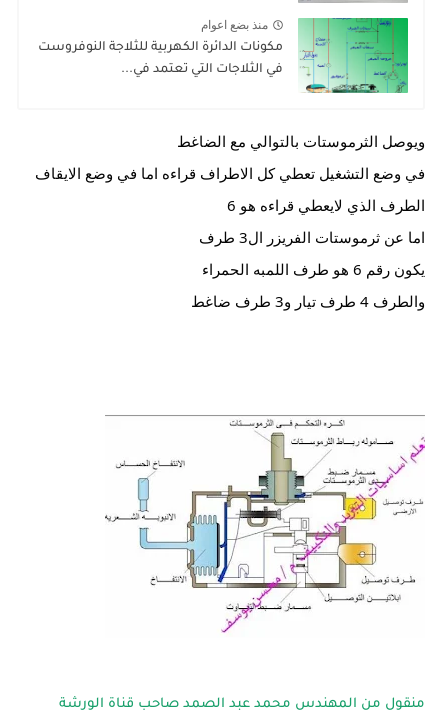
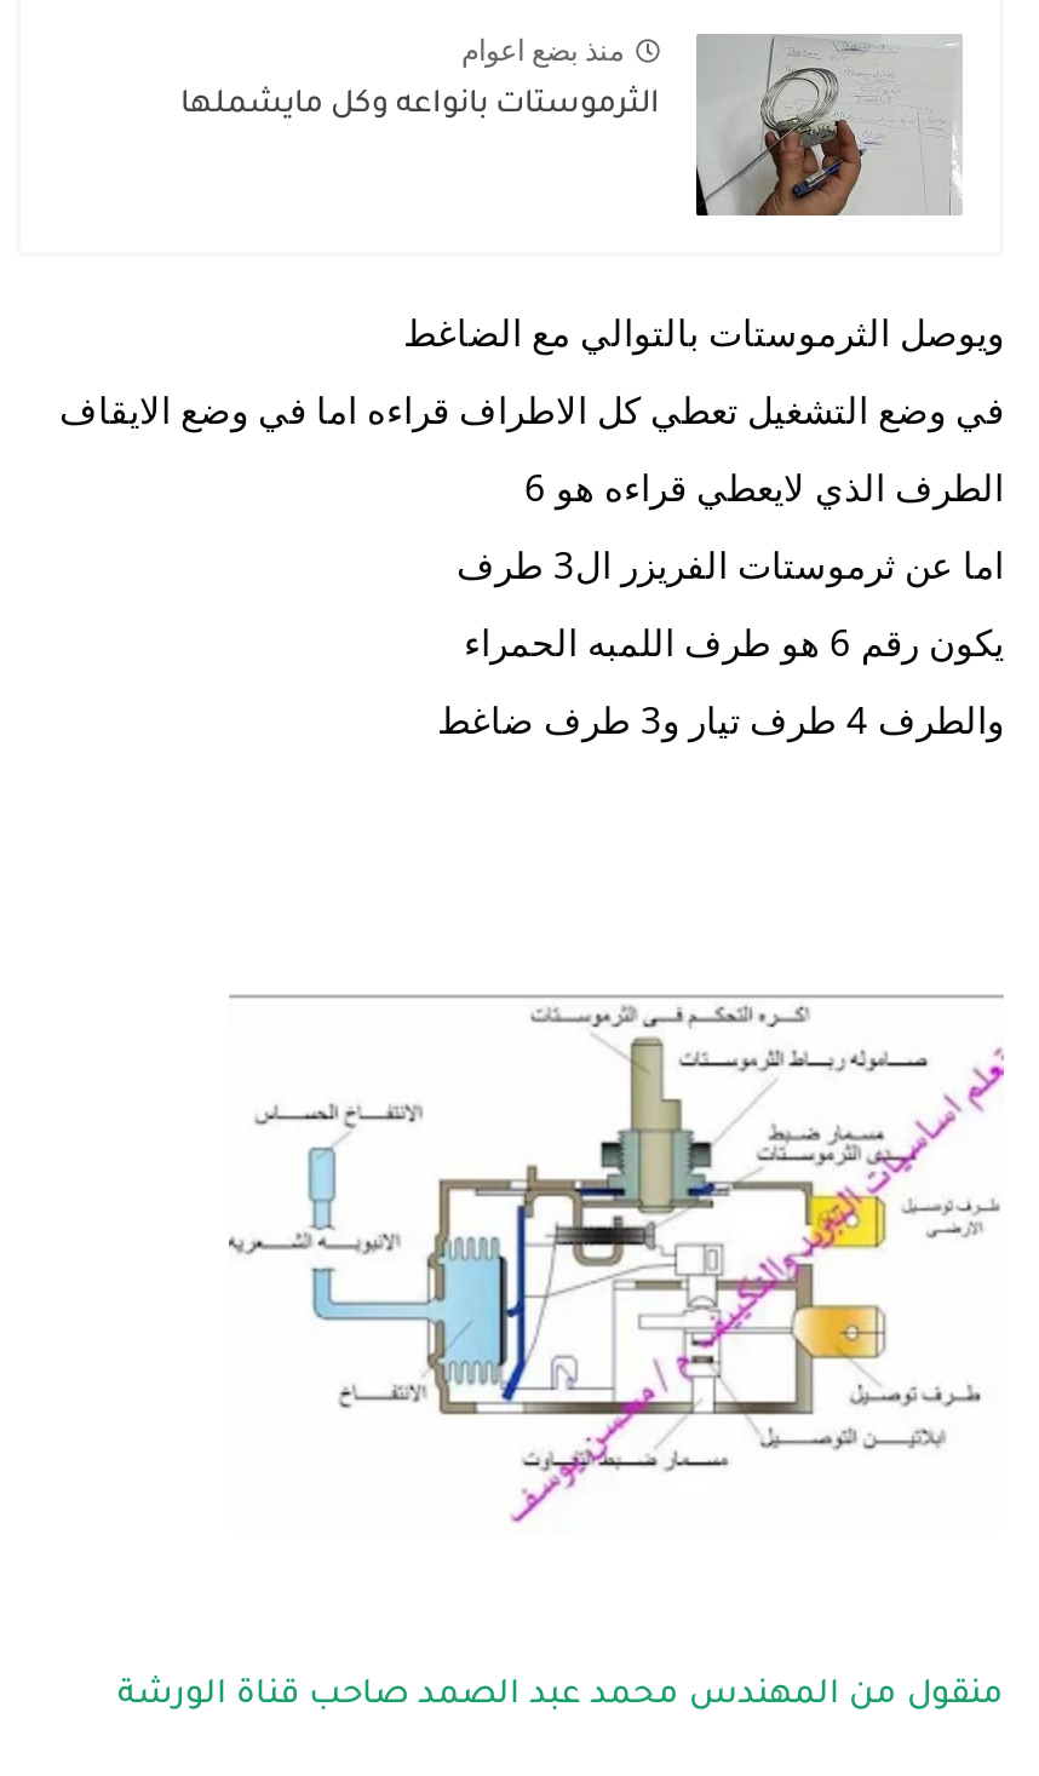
- [image]
- مكونات الدائرة الكهربية للثلاجة النوفروست
- في الثلاجات التي تعتمد في...
+ [image]
+ الثرموستات بانواعه وكل مايشملها
